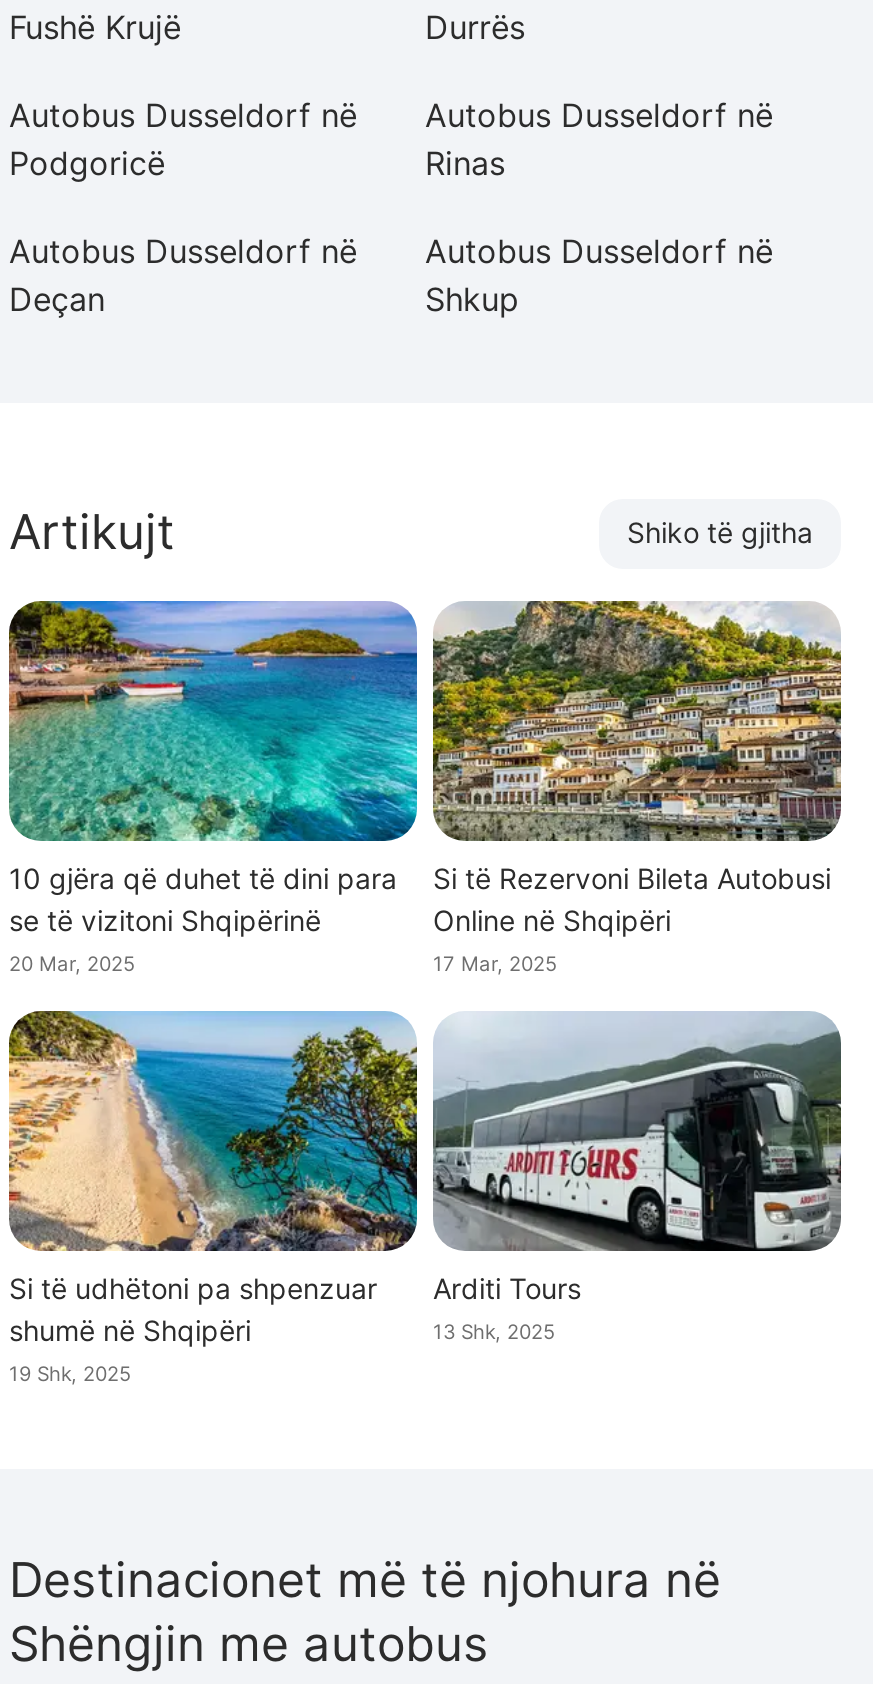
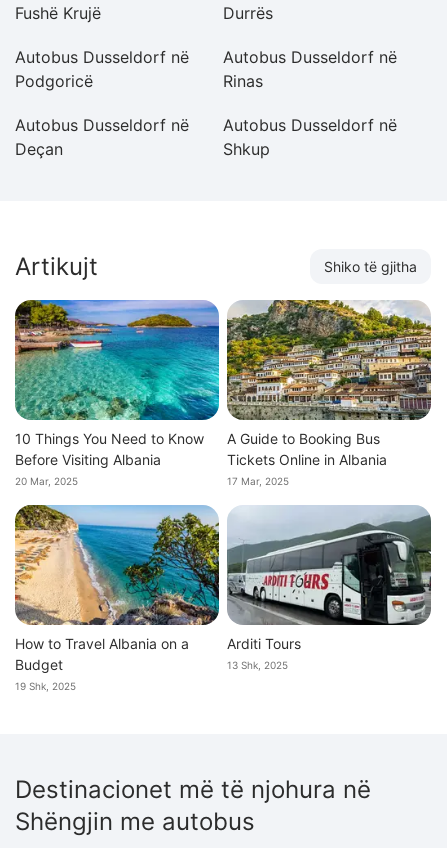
- 10 gjëra që duhet të dini para
- se të vizitoni Shqipërinë
+ 10 Things You Need to Know
+ Before Visiting Albania

- Si të Rezervoni Bileta Autobusi
- Online në Shqipëri
+ A Guide to Booking Bus
+ Tickets Online in Albania

- Si të udhëtoni pa shpenzuar
- shumë në Shqipëri
+ How to Travel Albania on a
+ Budget
